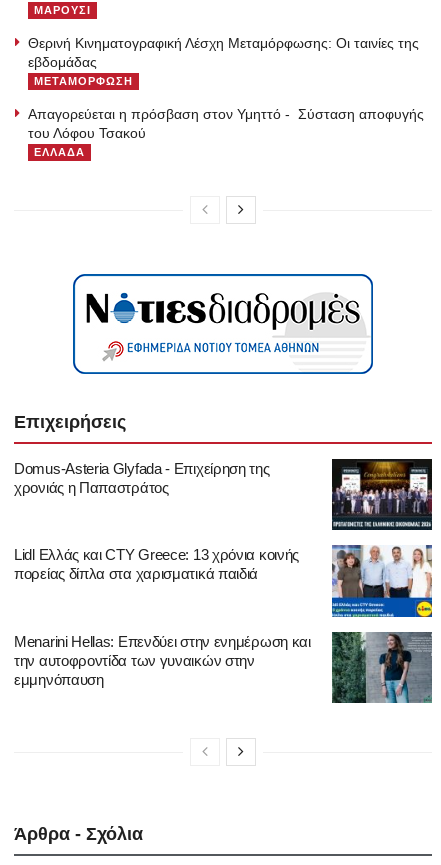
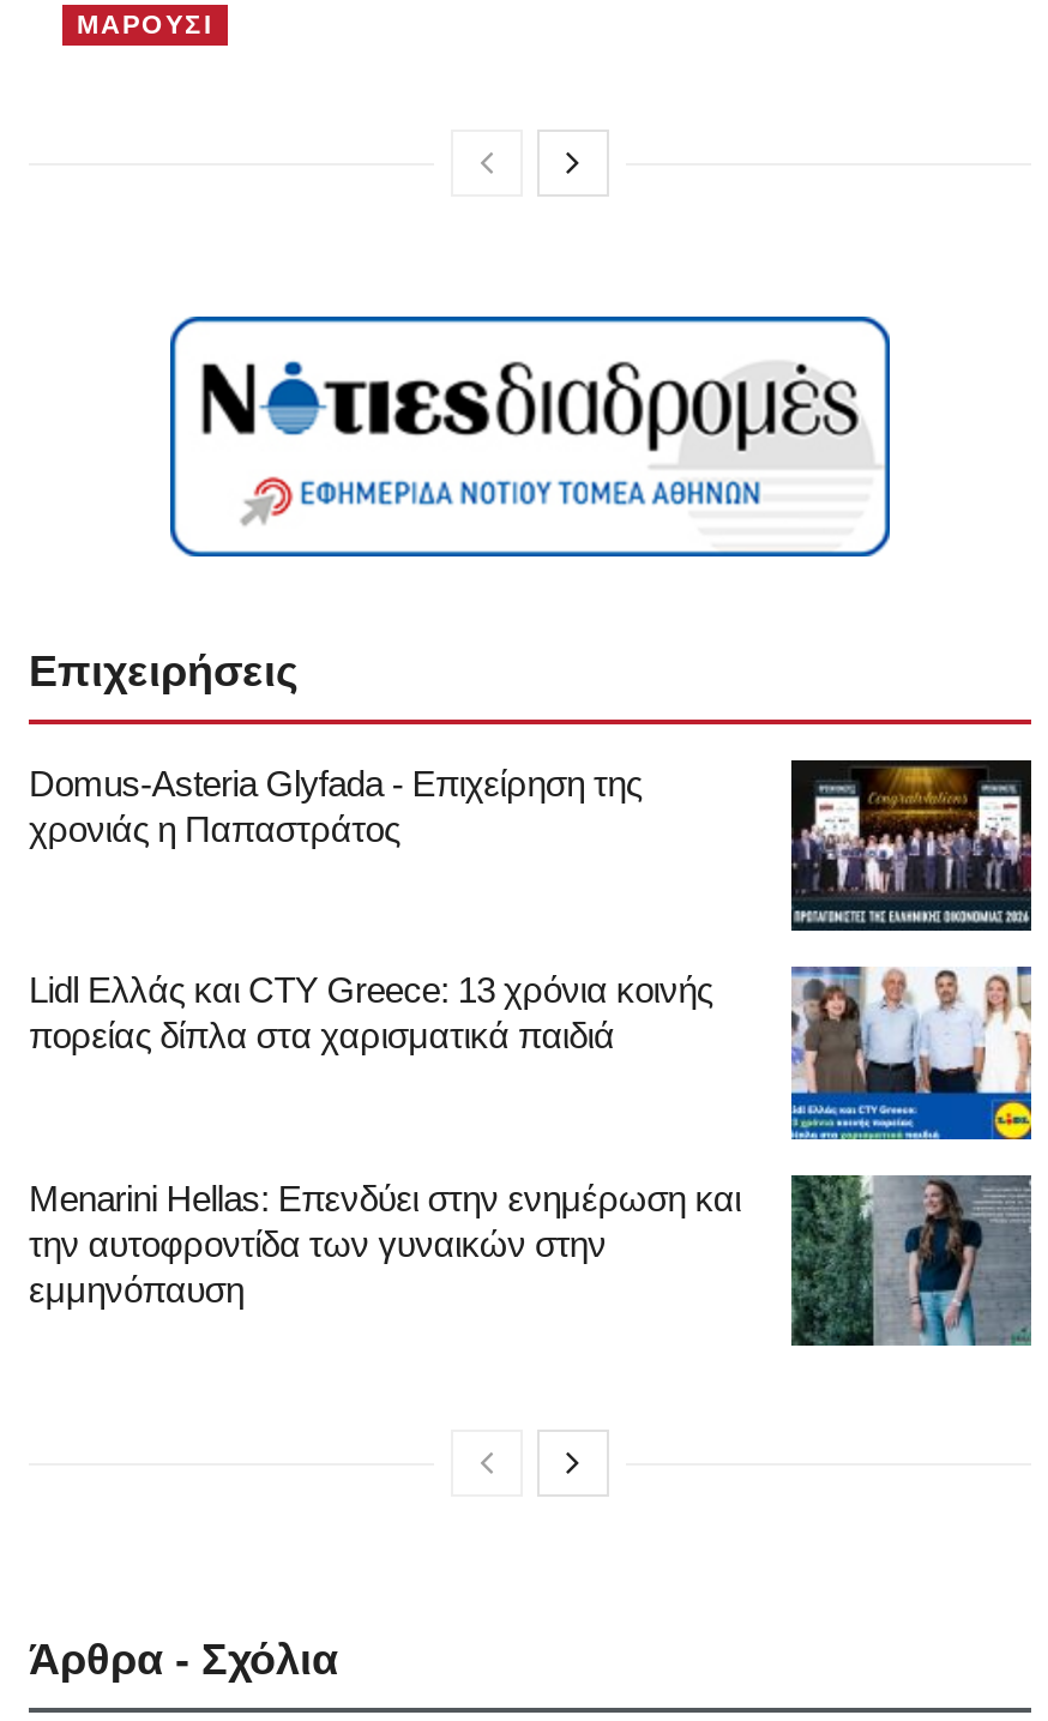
- Θερινή Κινηματογραφική Λέσχη Μεταμόρφωσης: Οι ταινίες της
- εβδομάδας
- ΜΕΤΑΜΟΡΦΩΣΗ
- Απαγορεύεται η πρόσβαση στον Υμηττό - Σύσταση αποφυγής
- του Λόφου Τσακού
- ΕΛΛΑΔΑ
